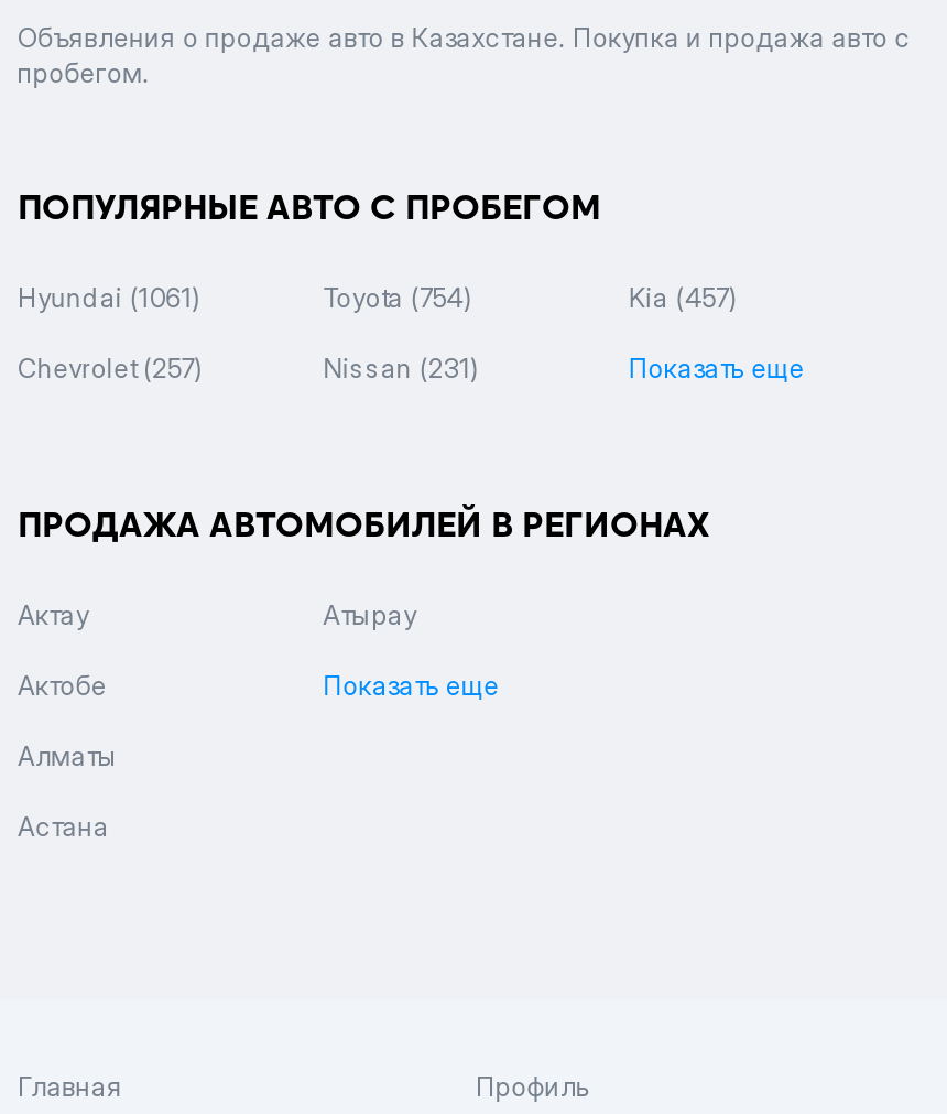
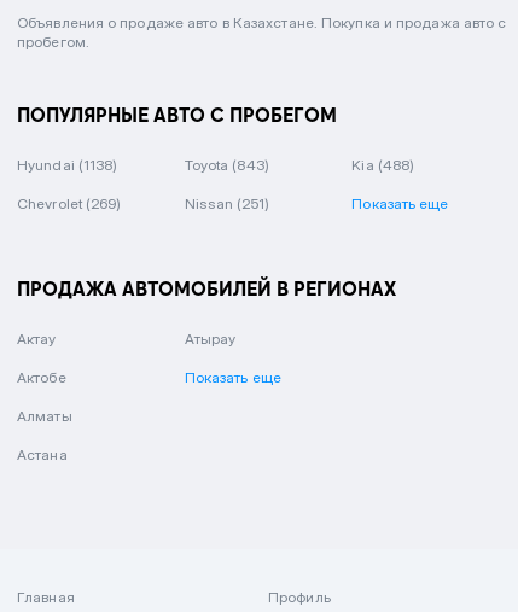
- Hyundai (1061)
+ Hyundai (1138)

- Toyota (754)
+ Toyota (843)

- Kia (457)
+ Kia (488)

- Chevrolet (257)
+ Chevrolet (269)

- Nissan (231)
+ Nissan (251)
